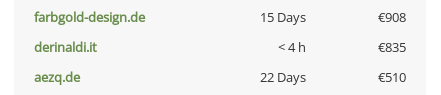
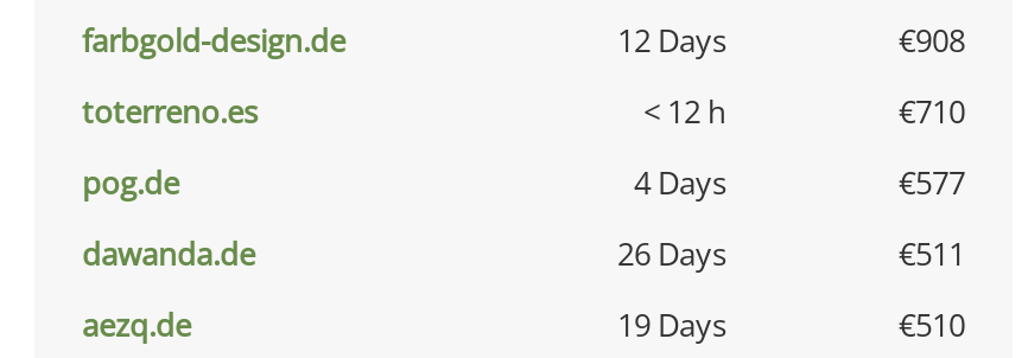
- 15 Days
+ 12 Days

- derinaldi.it
- < 4 h
- €835
+ toterreno.es
+ < 12 h
+ €710
+ pog.de
+ 4 Days
+ €577
+ dawanda.de
+ 26 Days
+ €511

- 22 Days
+ 19 Days
